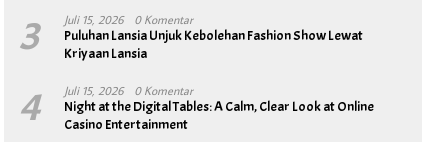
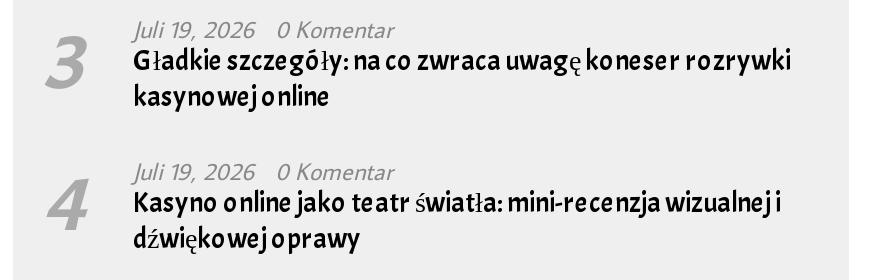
- Juli 15, 2026
+ Juli 19, 2026

- Puluhan Lansia Unjuk Kebolehan Fashion Show Lewat
- Kriyaan Lansia
+ Gładkie szczegóły: na co zwraca uwagę koneser rozrywki
+ kasynowej online

- Juli 15, 2026
+ Juli 19, 2026

- Night at the Digital Tables: A Calm, Clear Look at Online
- Casino Entertainment
+ Kasyno online jako teatr światła: mini-recenzja wizualnej i
+ dźwiękowej oprawy
